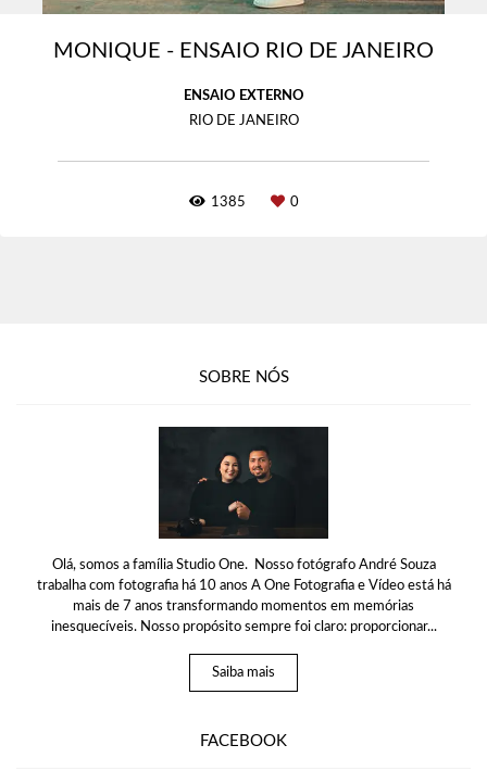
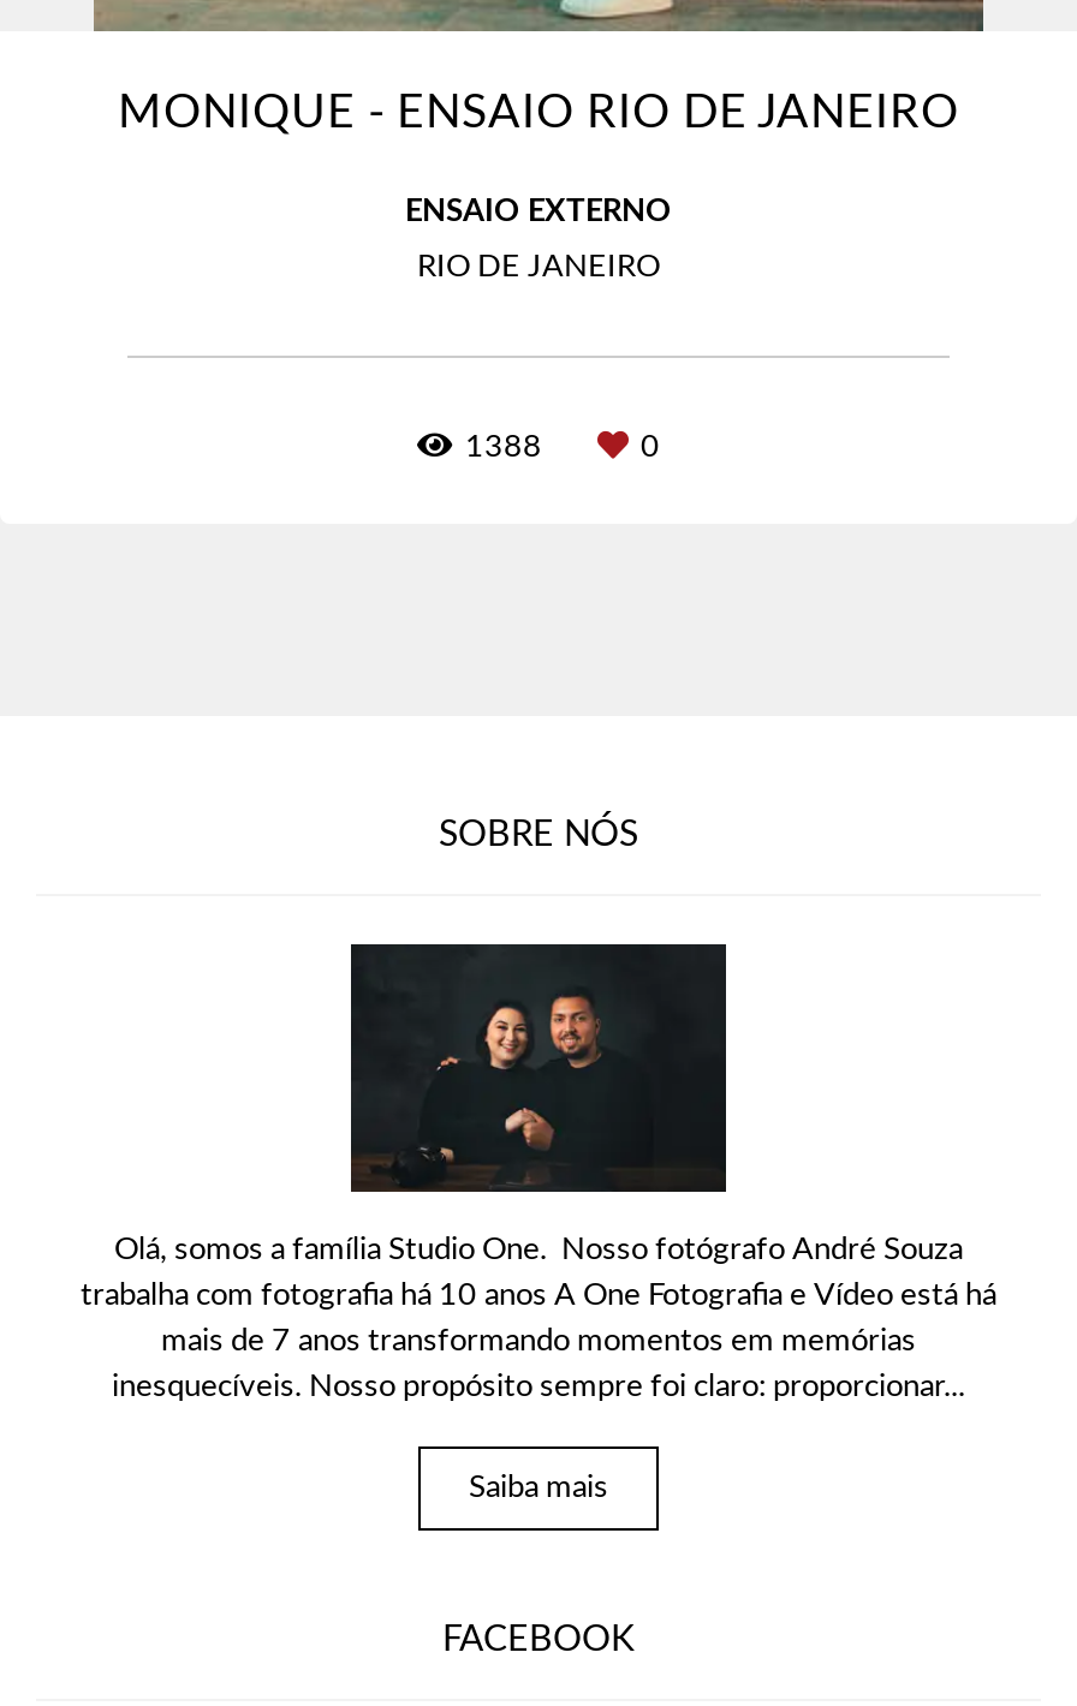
- 1385
+ 1388
